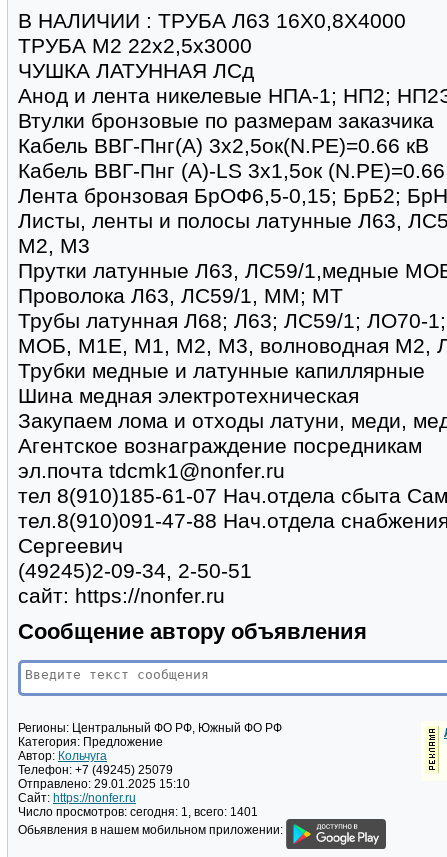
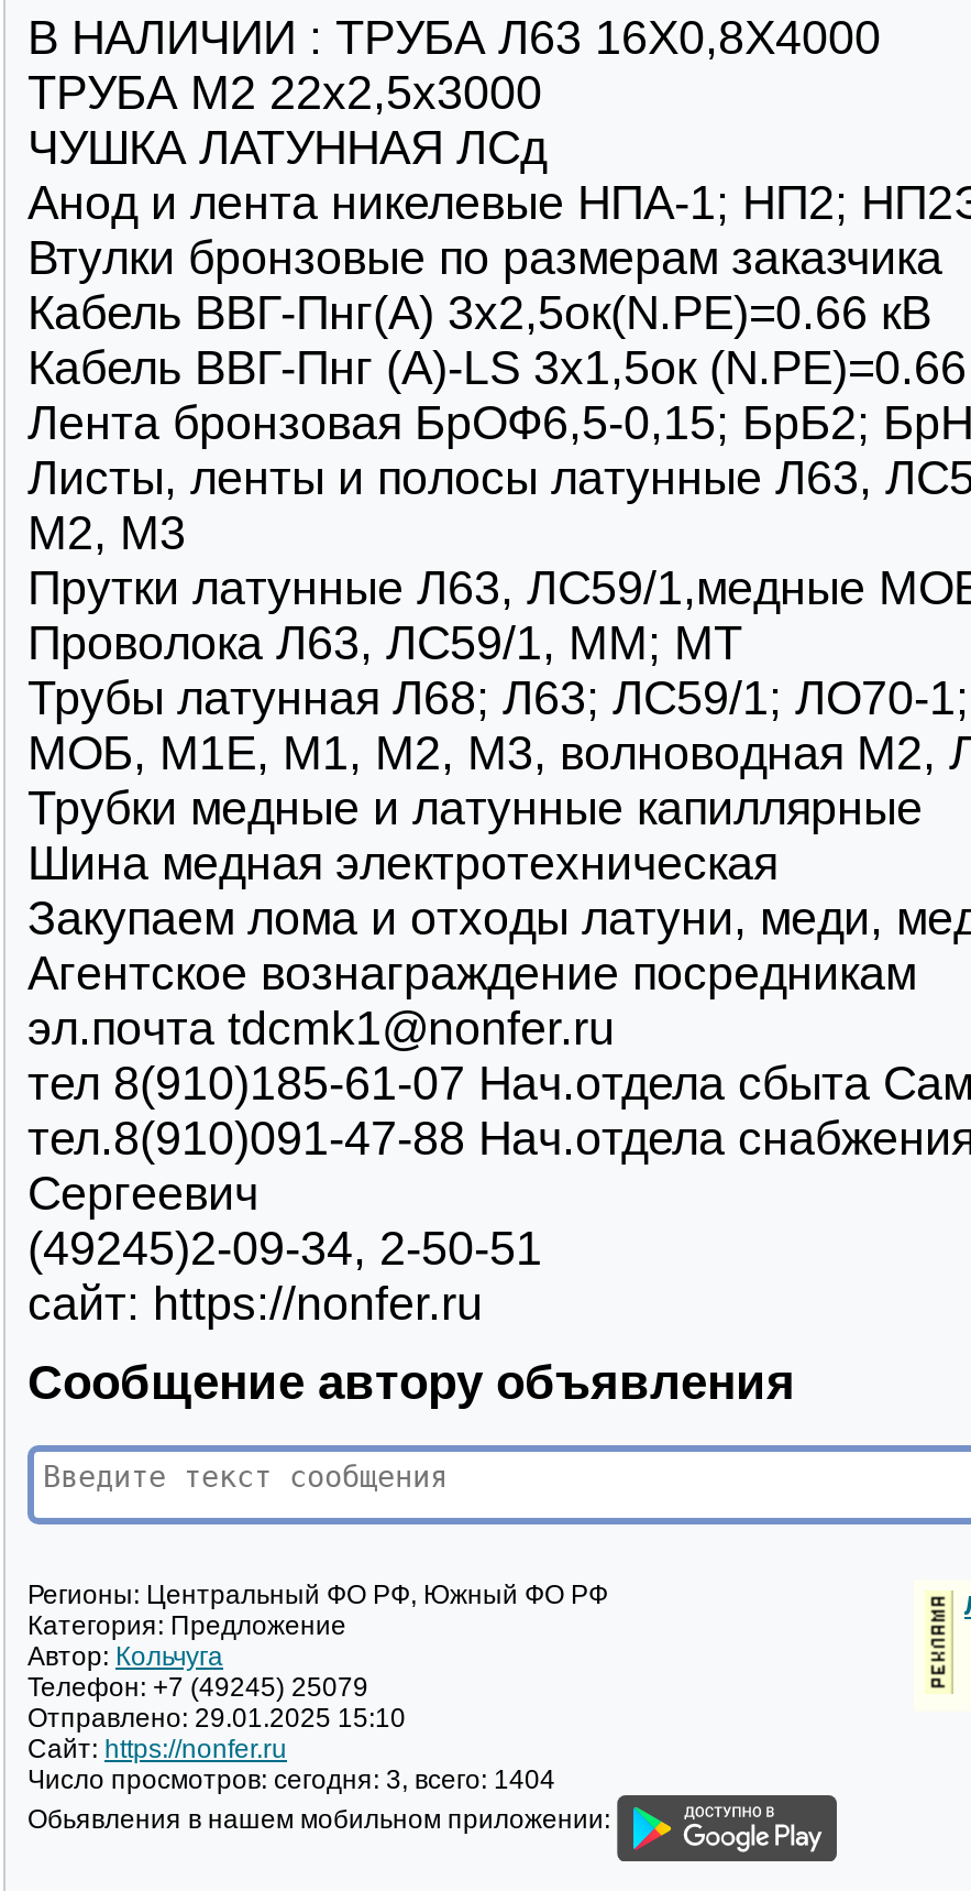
- Число просмотров: сегодня: 1, всего: 1401
+ Число просмотров: сегодня: 3, всего: 1404
